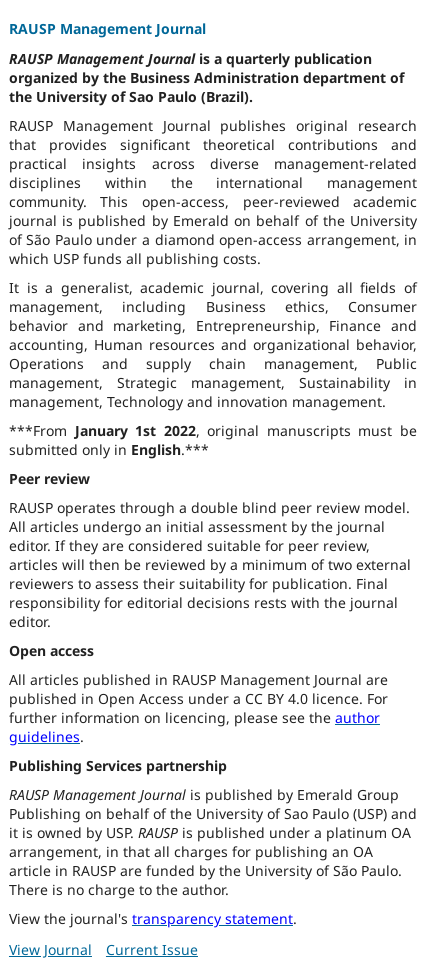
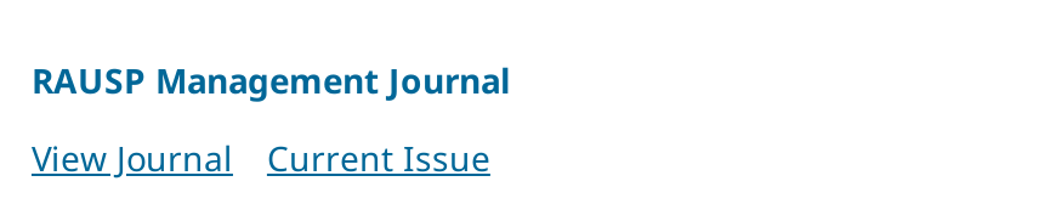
- RAUSP Management Journal is a quarterly publication
- organized by the Business Administration department of
- the University of Sao Paulo (Brazil).
- RAUSP Management Journal publishes original research
- that provides significant theoretical contributions and
- practical insights across diverse management-related
- disciplines within the international management
- community. This open-access, peer-reviewed academic
- journal is published by Emerald on behalf of the University
- of São Paulo under a diamond open-access arrangement, in
- which USP funds all publishing costs.
- It is a generalist, academic journal, covering all fields of
- management, including Business ethics, Consumer
- behavior and marketing, Entrepreneurship, Finance and
- accounting, Human resources and organizational behavior,
- Operations and supply chain management, Public
- management, Strategic management, Sustainability in
- management, Technology and innovation management.
- ***From January 1st 2022, original manuscripts must be
- submitted only in English.***
- Peer review
- RAUSP operates through a double blind peer review model.
- All articles undergo an initial assessment by the journal
- editor. If they are considered suitable for peer review,
- articles will then be reviewed by a minimum of two external
- reviewers to assess their suitability for publication. Final
- responsibility for editorial decisions rests with the journal
- editor.
- Open access
- All articles published in RAUSP Management Journal are
- published in Open Access under a CC BY 4.0 licence. For
- further information on licencing, please see the author
- guidelines.
- Publishing Services partnership
- RAUSP Management Journal is published by Emerald Group
- Publishing on behalf of the University of Sao Paulo (USP) and
- it is owned by USP. RAUSP is published under a platinum OA
- arrangement, in that all charges for publishing an OA
- article in RAUSP are funded by the University of São Paulo.
- There is no charge to the author.
- View the journal's transparency statement.
